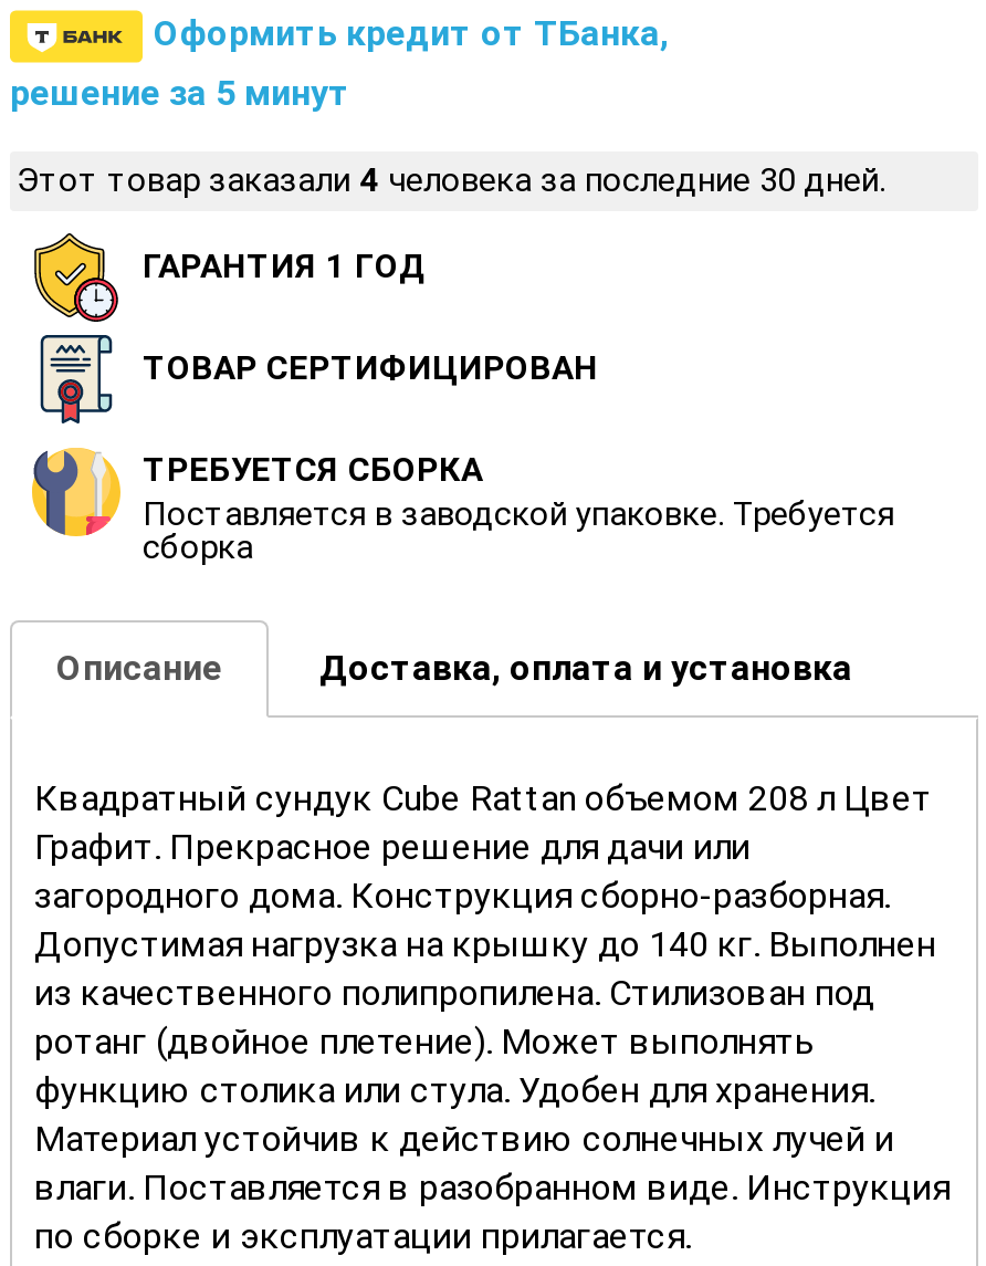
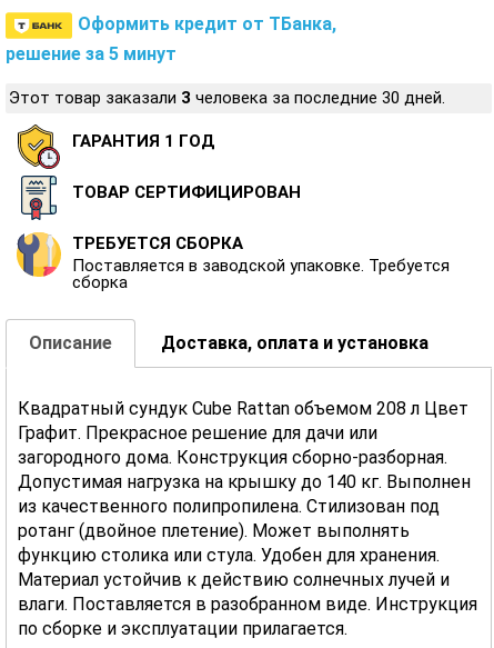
- Этот товар заказали 4 человека за последние 30 дней.
+ Этот товар заказали 3 человека за последние 30 дней.
